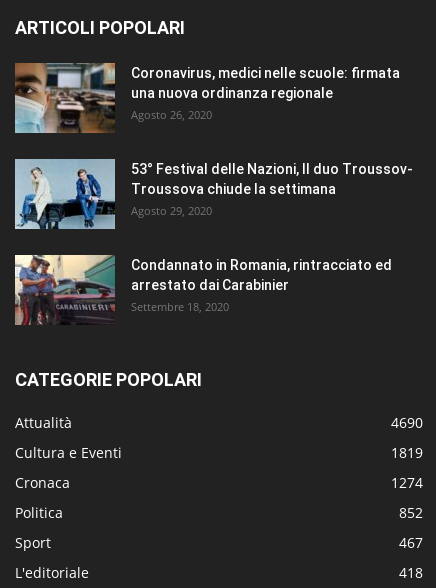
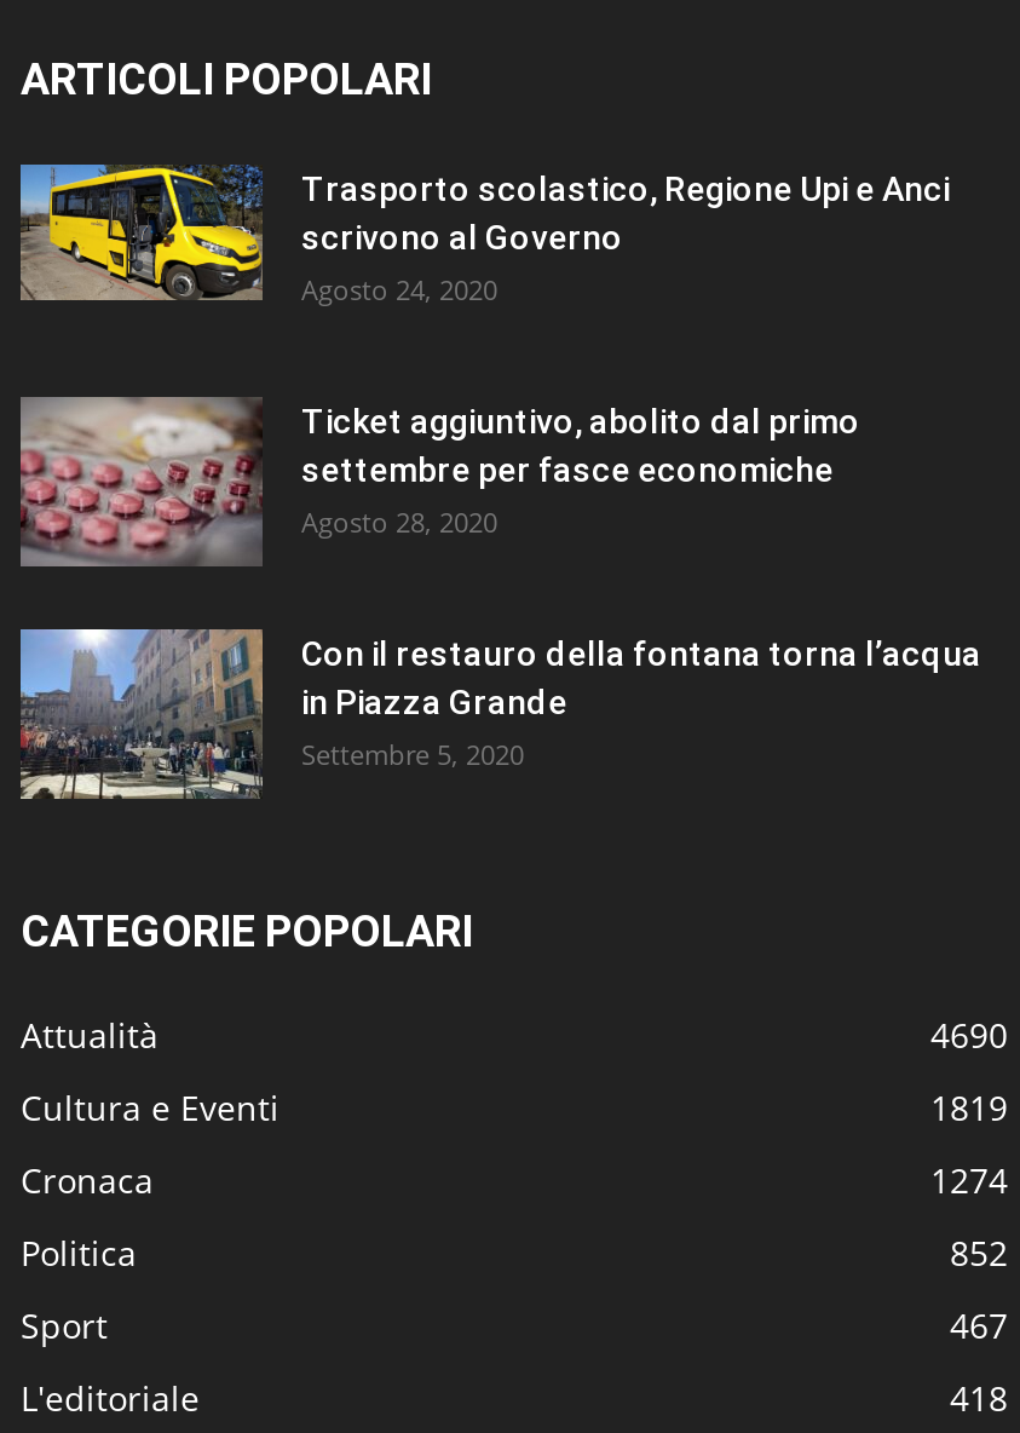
- [image]
- Coronavirus, medici nelle scuole: firmata
- una nuova ordinanza regionale
- Agosto 26, 2020
+ [image]
+ Trasporto scolastico, Regione Upi e Anci
+ scrivono al Governo
+ Agosto 24, 2020

- [image]
- 53° Festival delle Nazioni, Il duo Troussov-
- Troussova chiude la settimana
- Agosto 29, 2020
+ [image]
+ Ticket aggiuntivo, abolito dal primo
+ settembre per fasce economiche
+ Agosto 28, 2020

- [image]
- Condannato in Romania, rintracciato ed
- arrestato dai Carabinier
- Settembre 18, 2020
+ [image]
+ Con il restauro della fontana torna l’acqua
+ in Piazza Grande
+ Settembre 5, 2020
